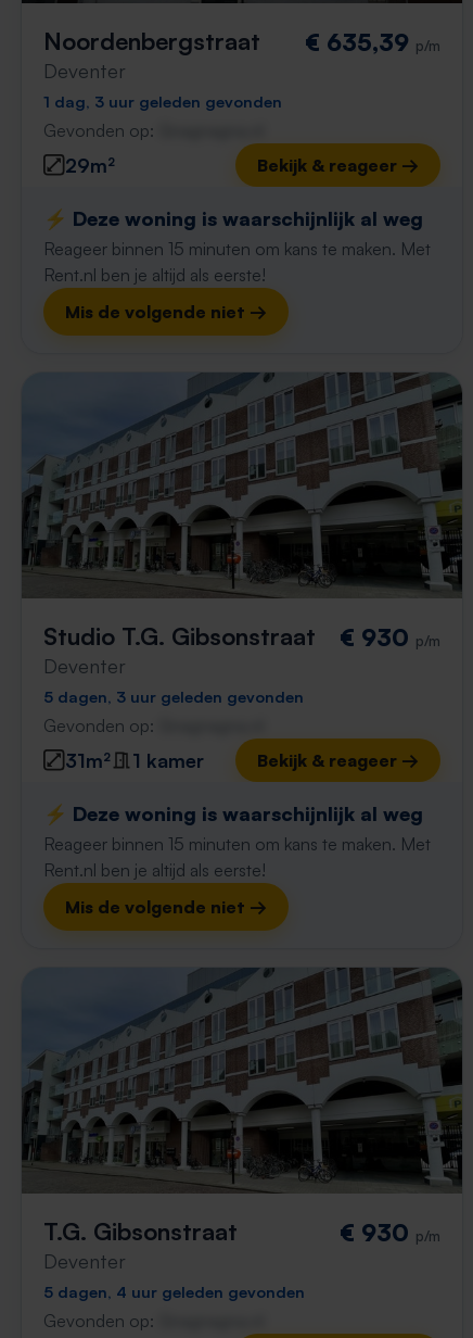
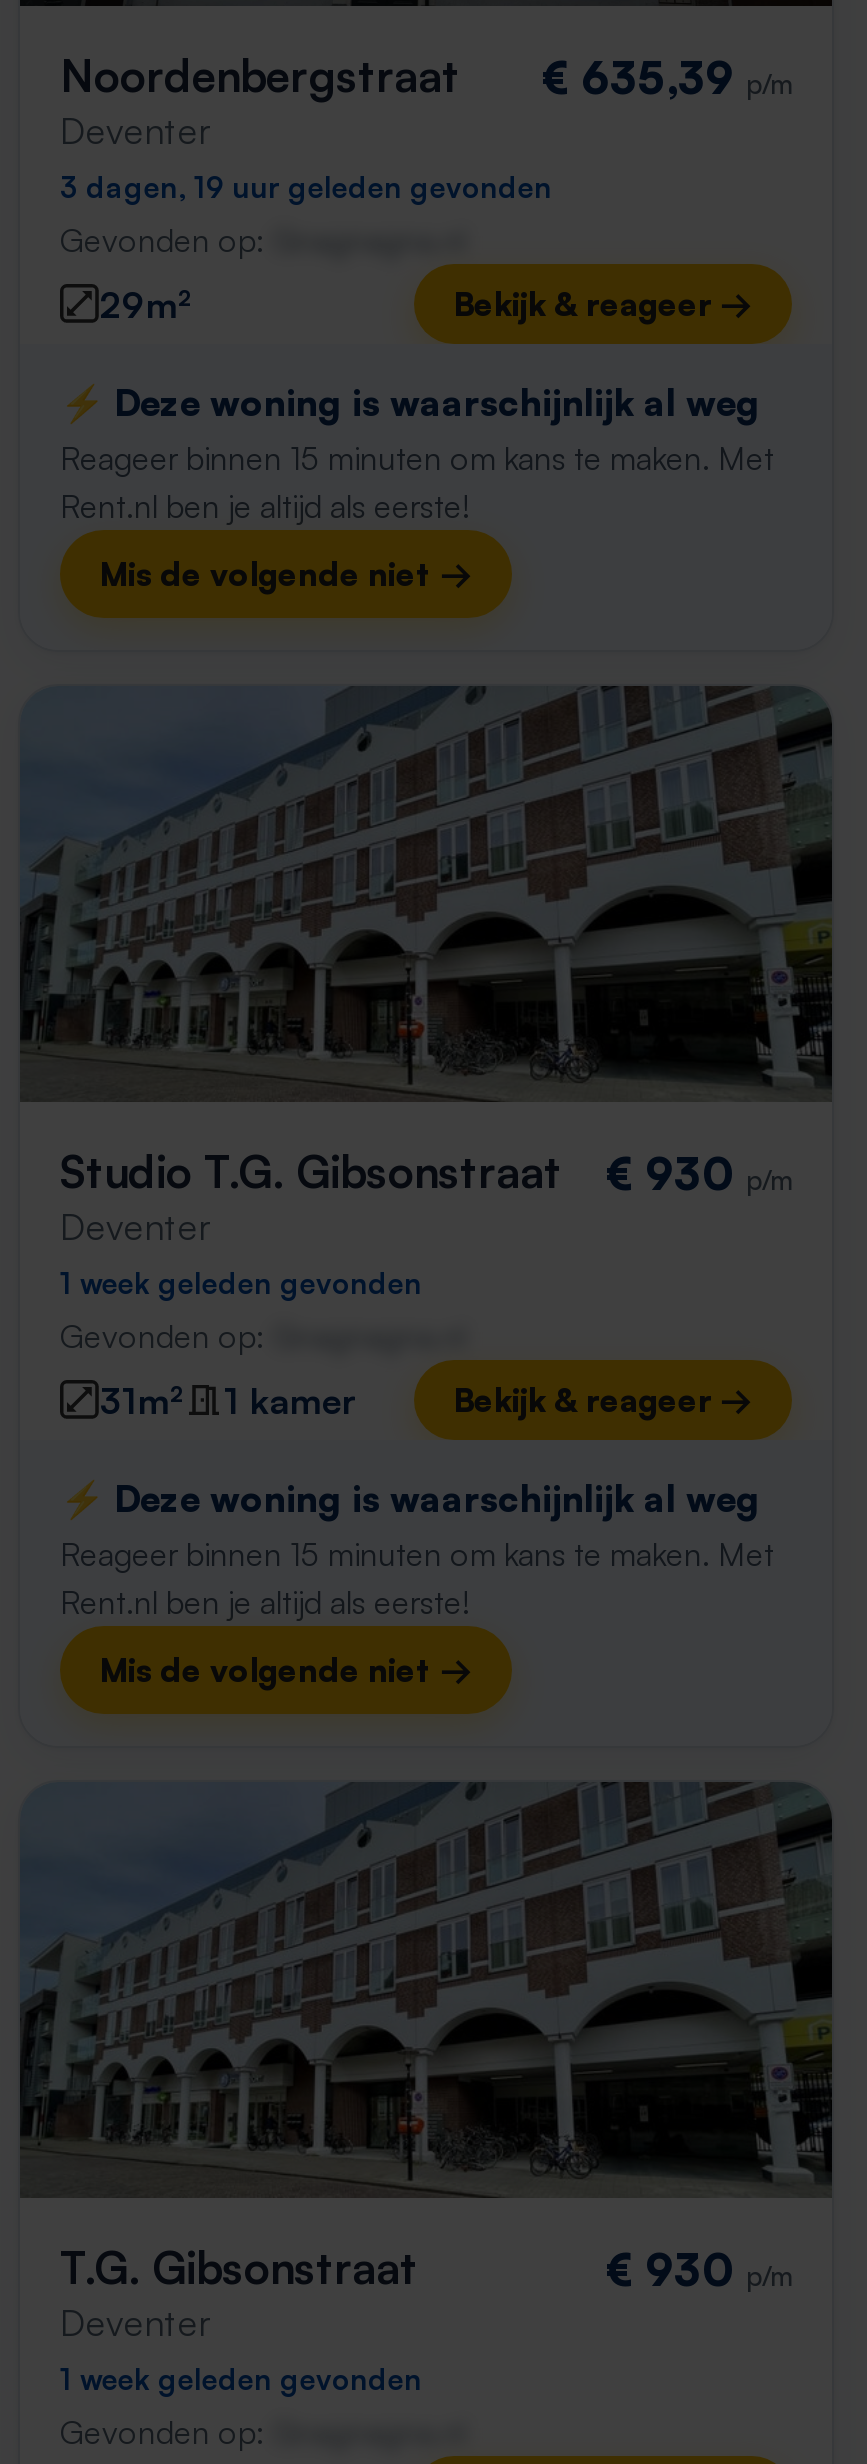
- 1 dag, 3 uur geleden gevonden
+ 3 dagen, 19 uur geleden gevonden

- 5 dagen, 3 uur geleden gevonden
+ 1 week geleden gevonden

- 5 dagen, 4 uur geleden gevonden
+ 1 week geleden gevonden
